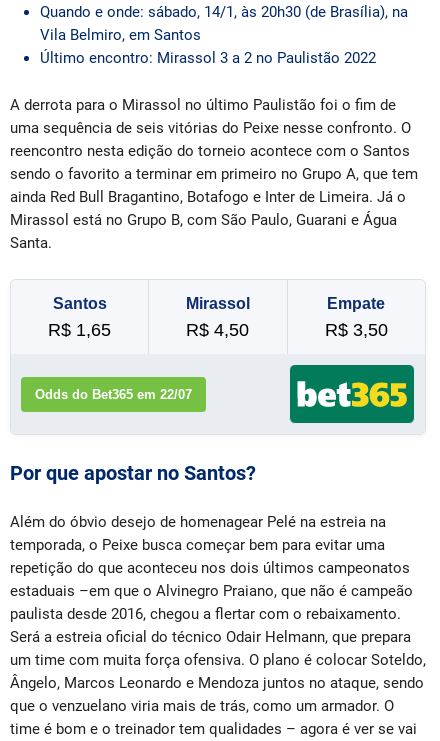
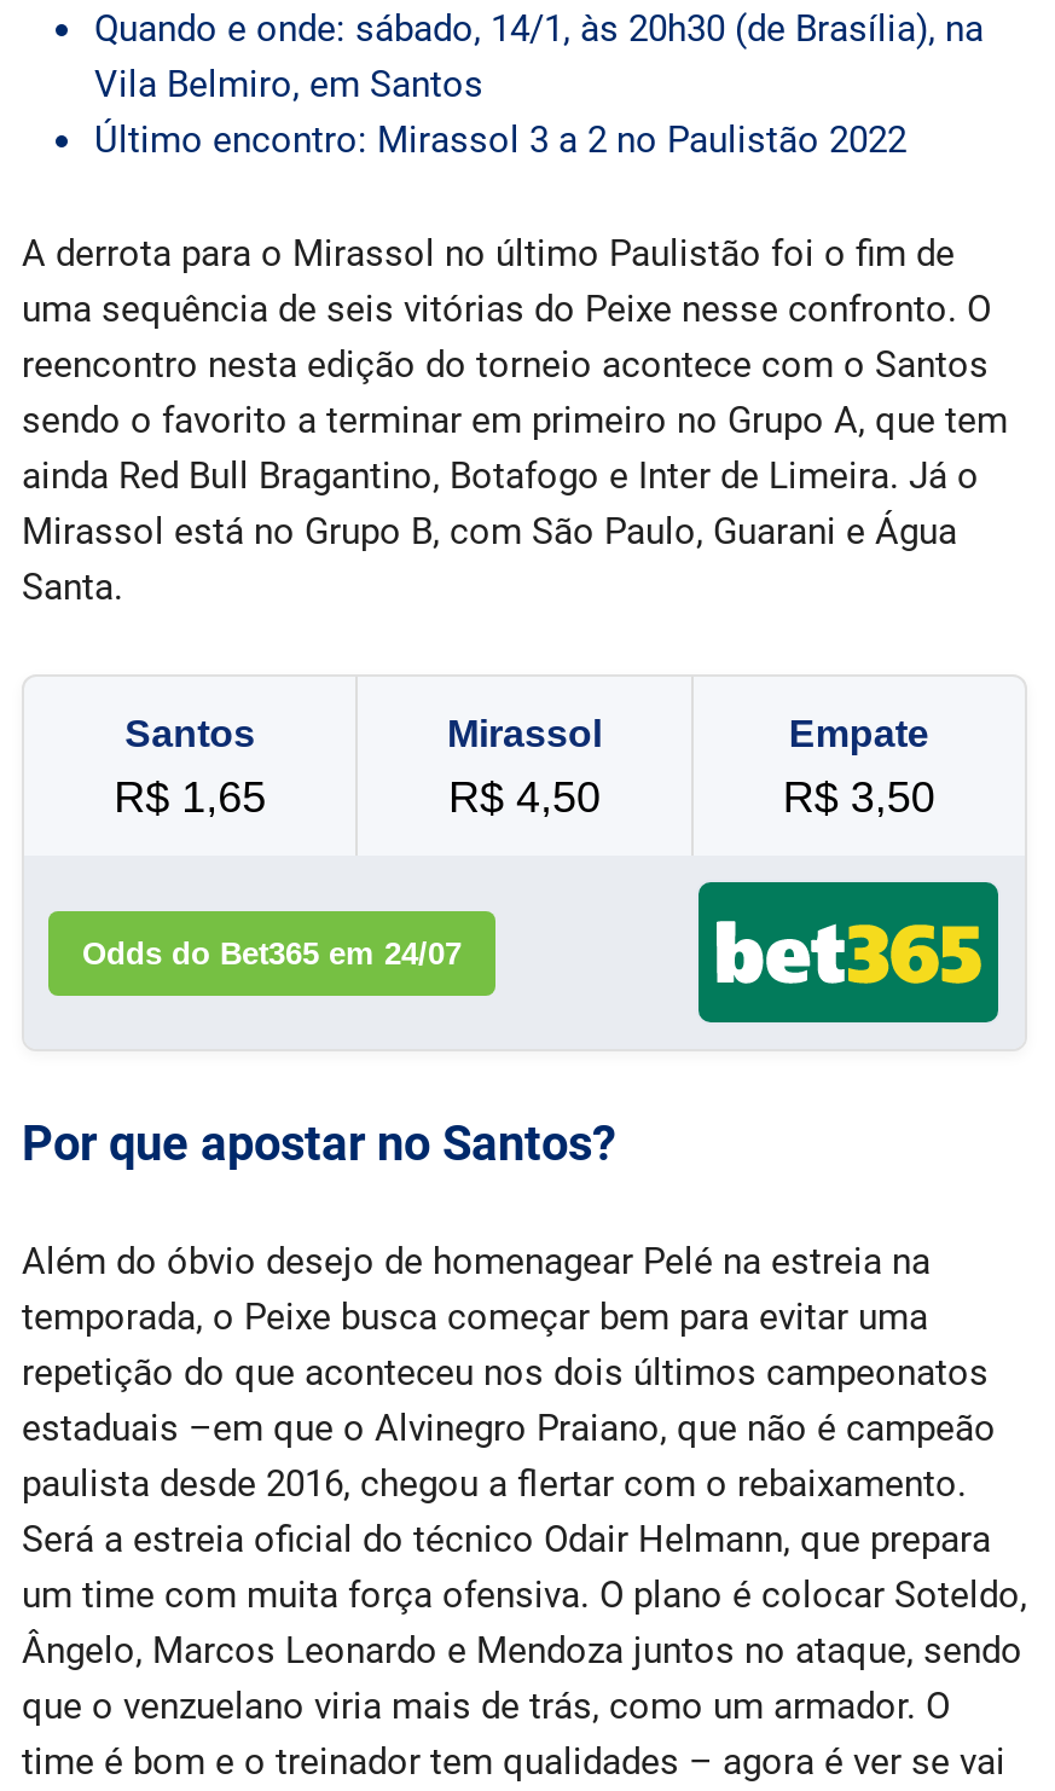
- Odds do Bet365 em 22/07
+ Odds do Bet365 em 24/07
